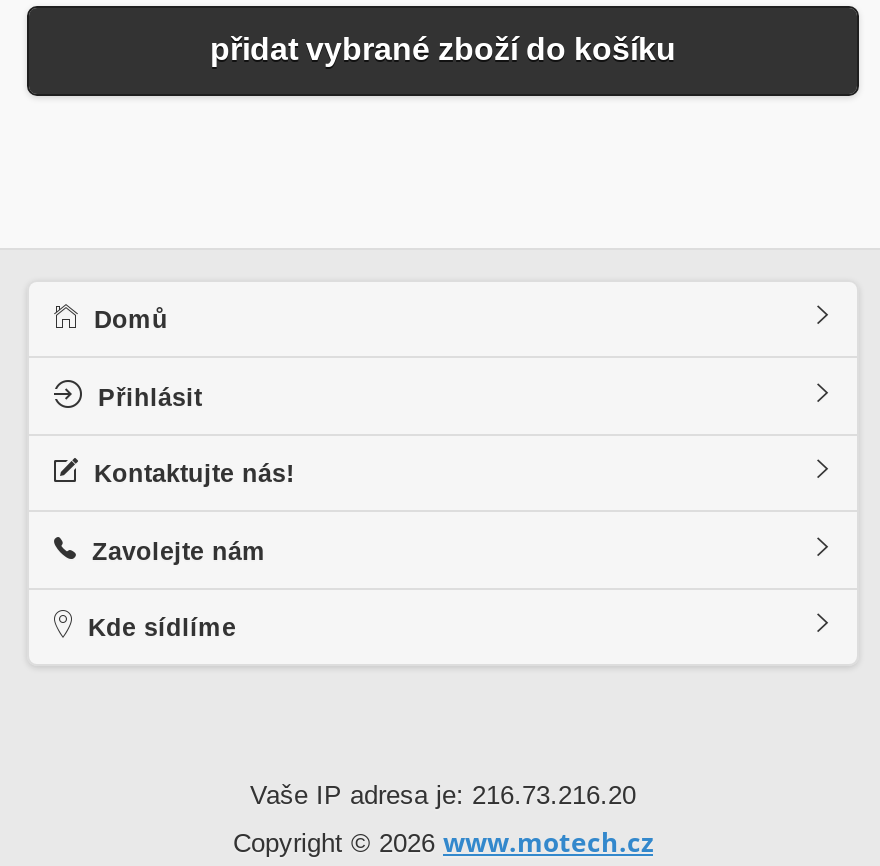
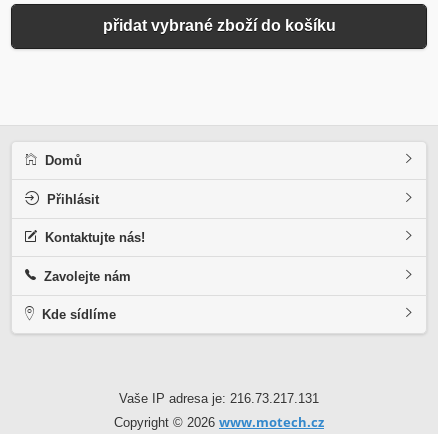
- Vaše IP adresa je: 216.73.216.20
+ Vaše IP adresa je: 216.73.217.131
